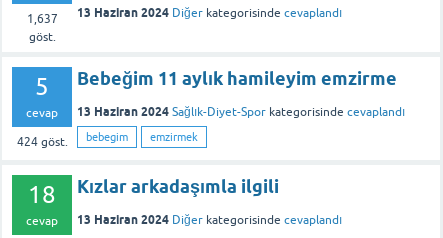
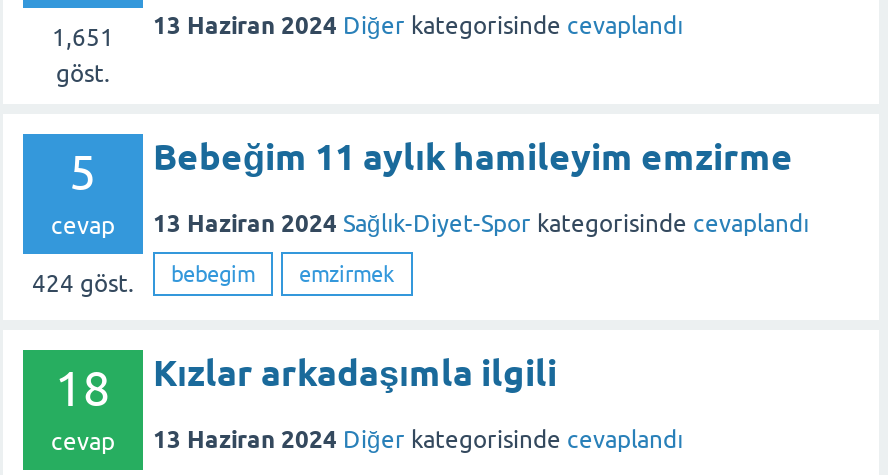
- 1,637 13 Haziran 2024 Diğer kategorisinde cevaplandı
+ 1,651 13 Haziran 2024 Diğer kategorisinde cevaplandı
